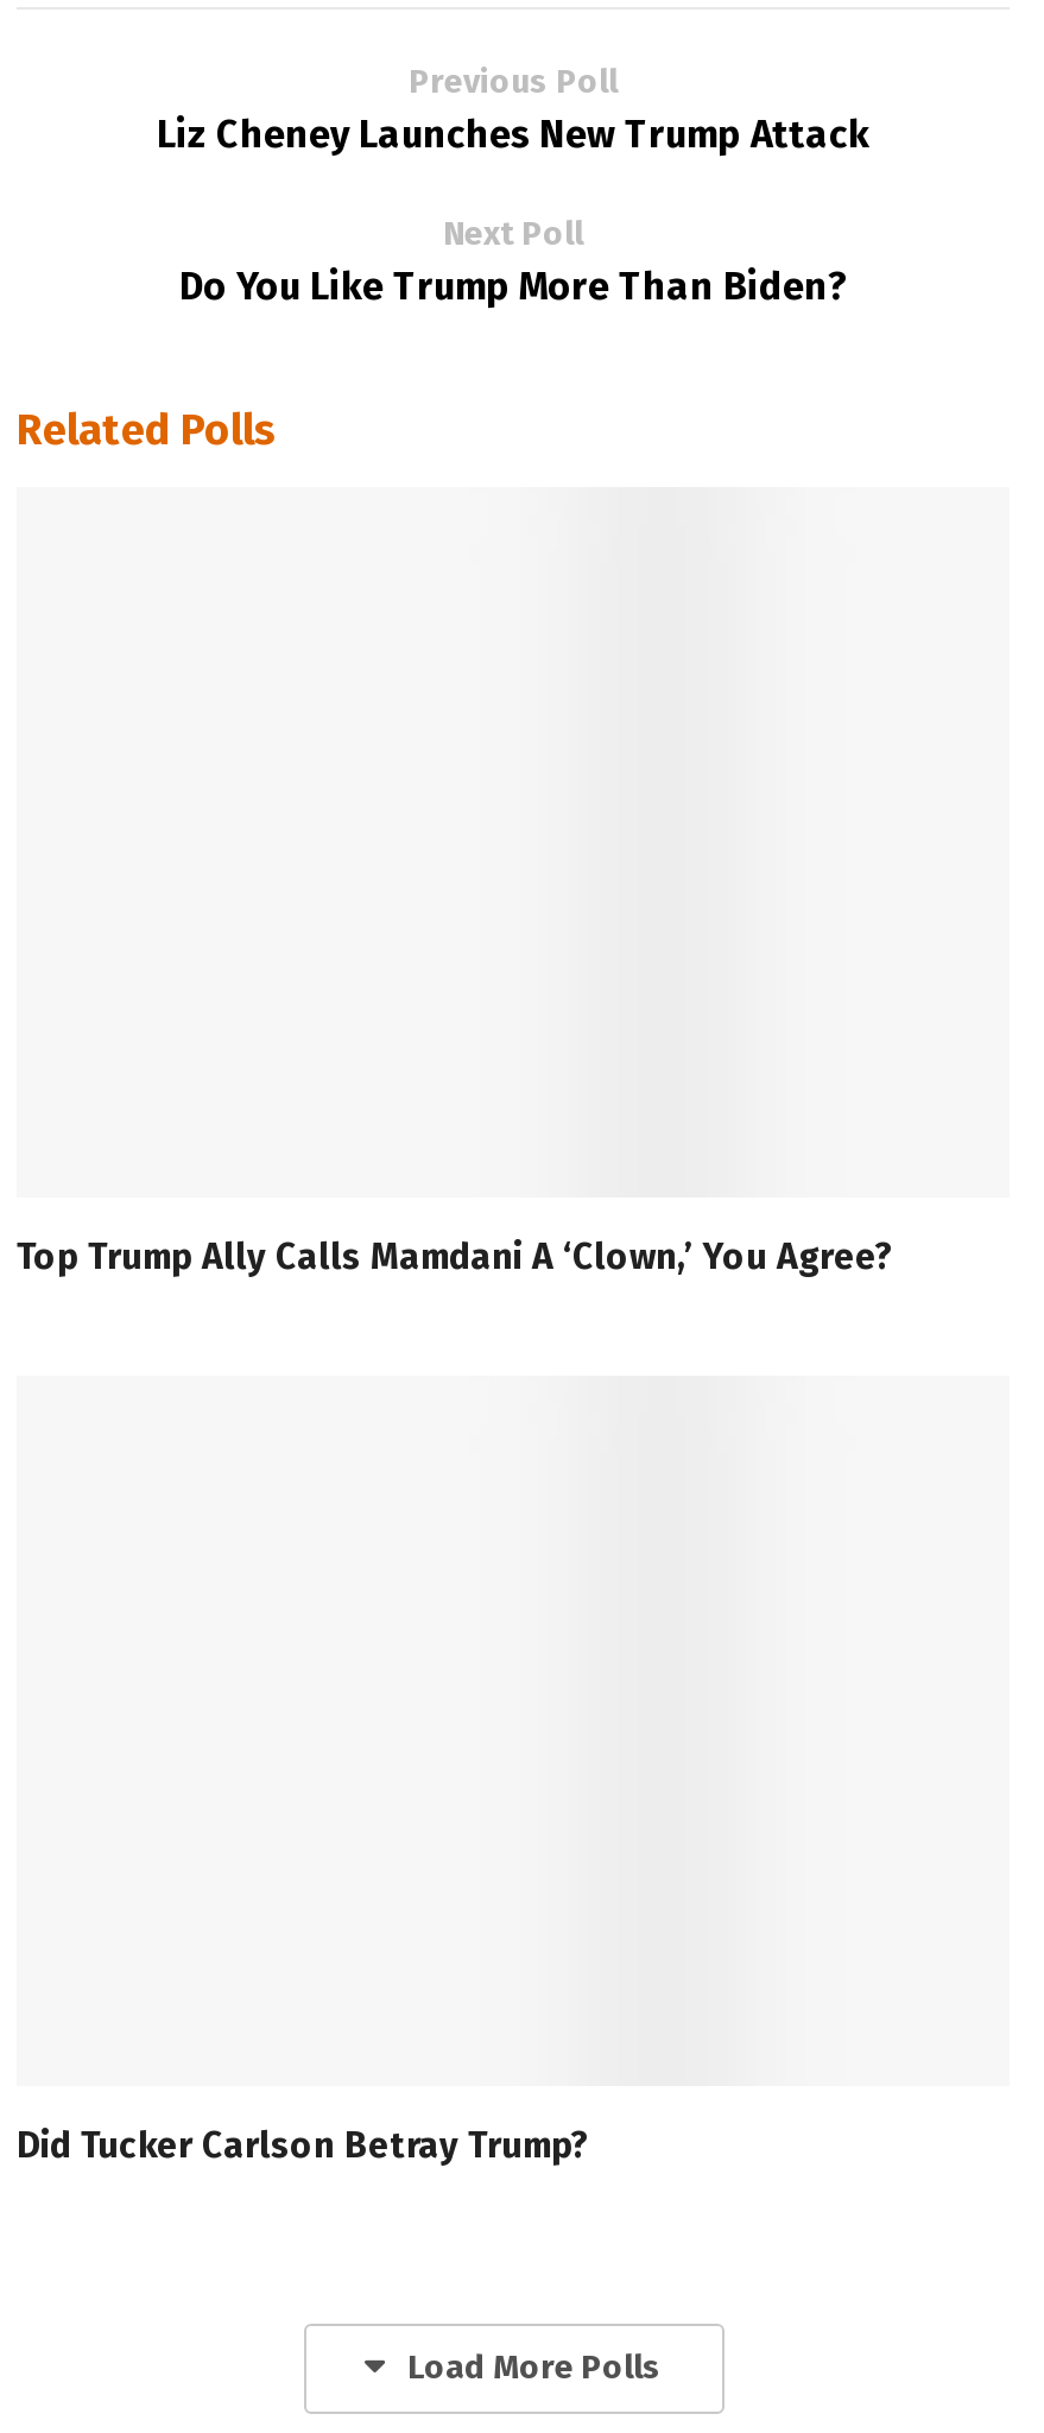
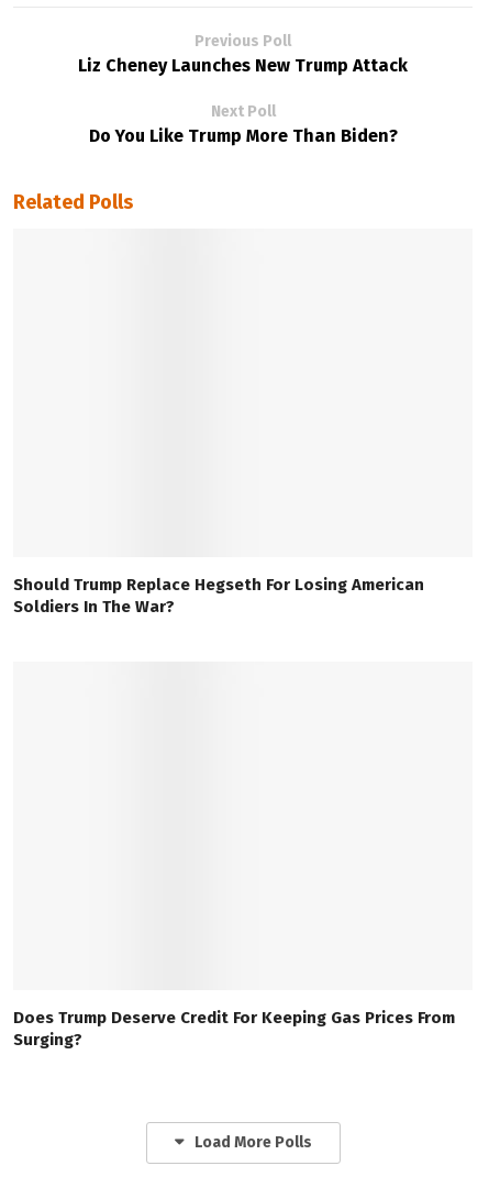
- Top Trump Ally Calls Mamdani A ‘Clown,’ You Agree?
+ Should Trump Replace Hegseth For Losing American
+ Soldiers In The War?

- Did Tucker Carlson Betray Trump?
+ Does Trump Deserve Credit For Keeping Gas Prices From
+ Surging?
